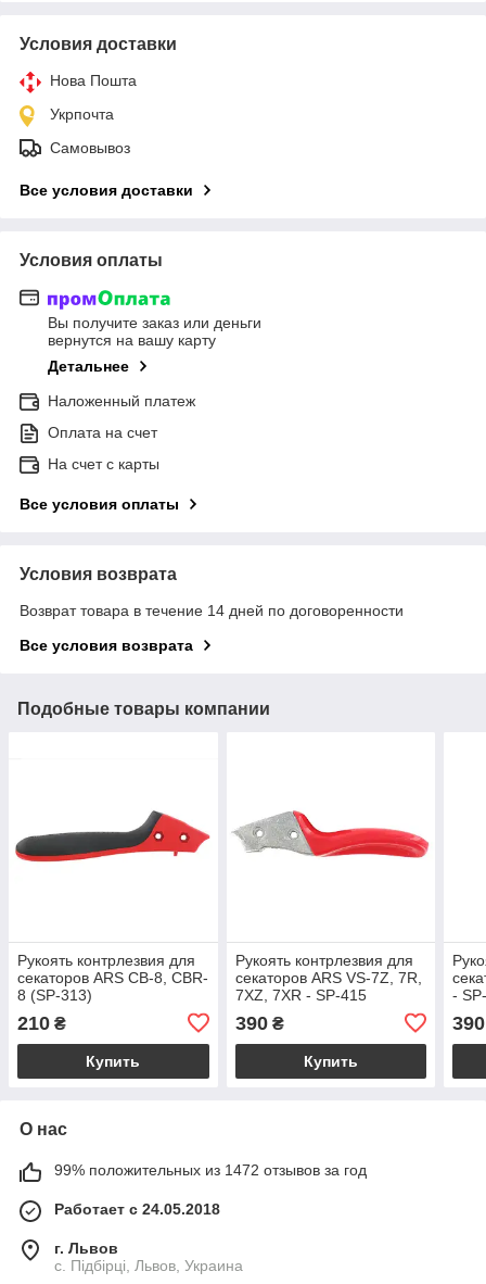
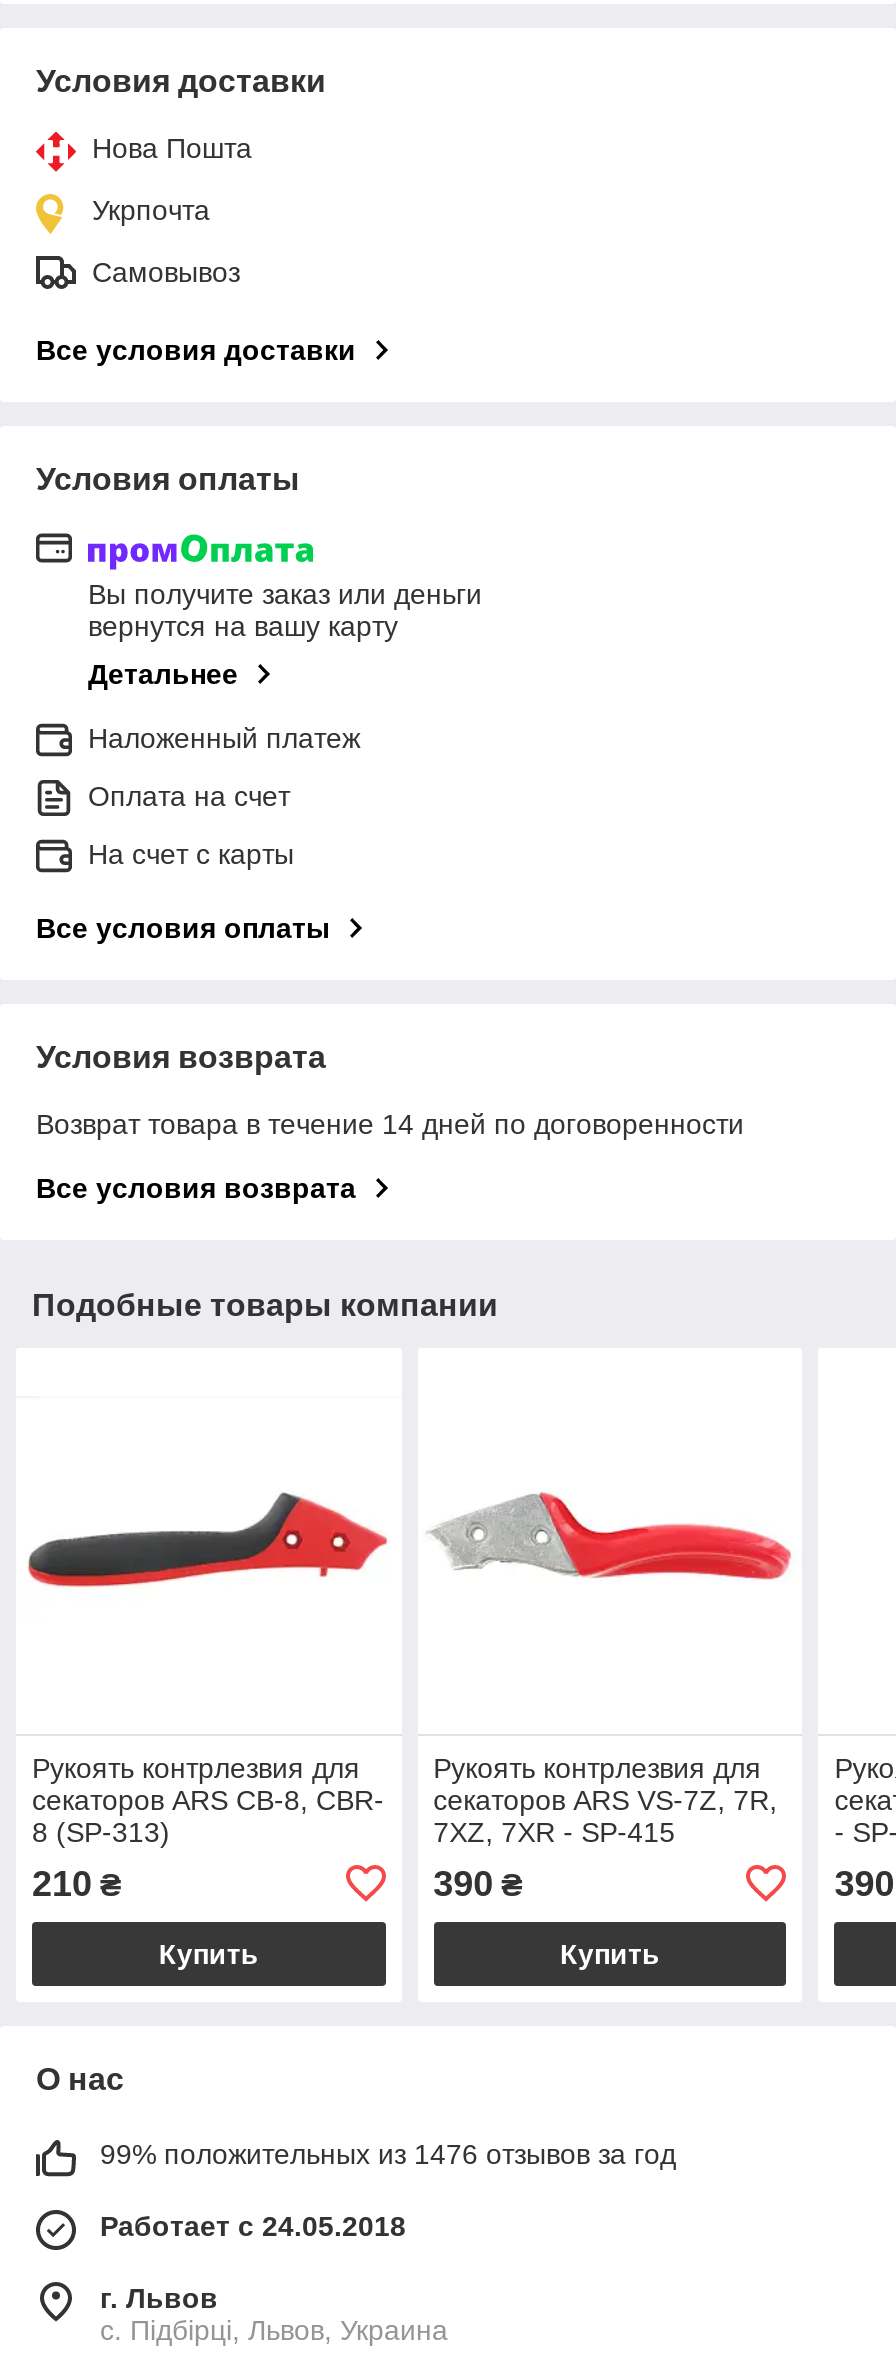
- 99% положительных из 1472 отзывов за год
+ 99% положительных из 1476 отзывов за год
